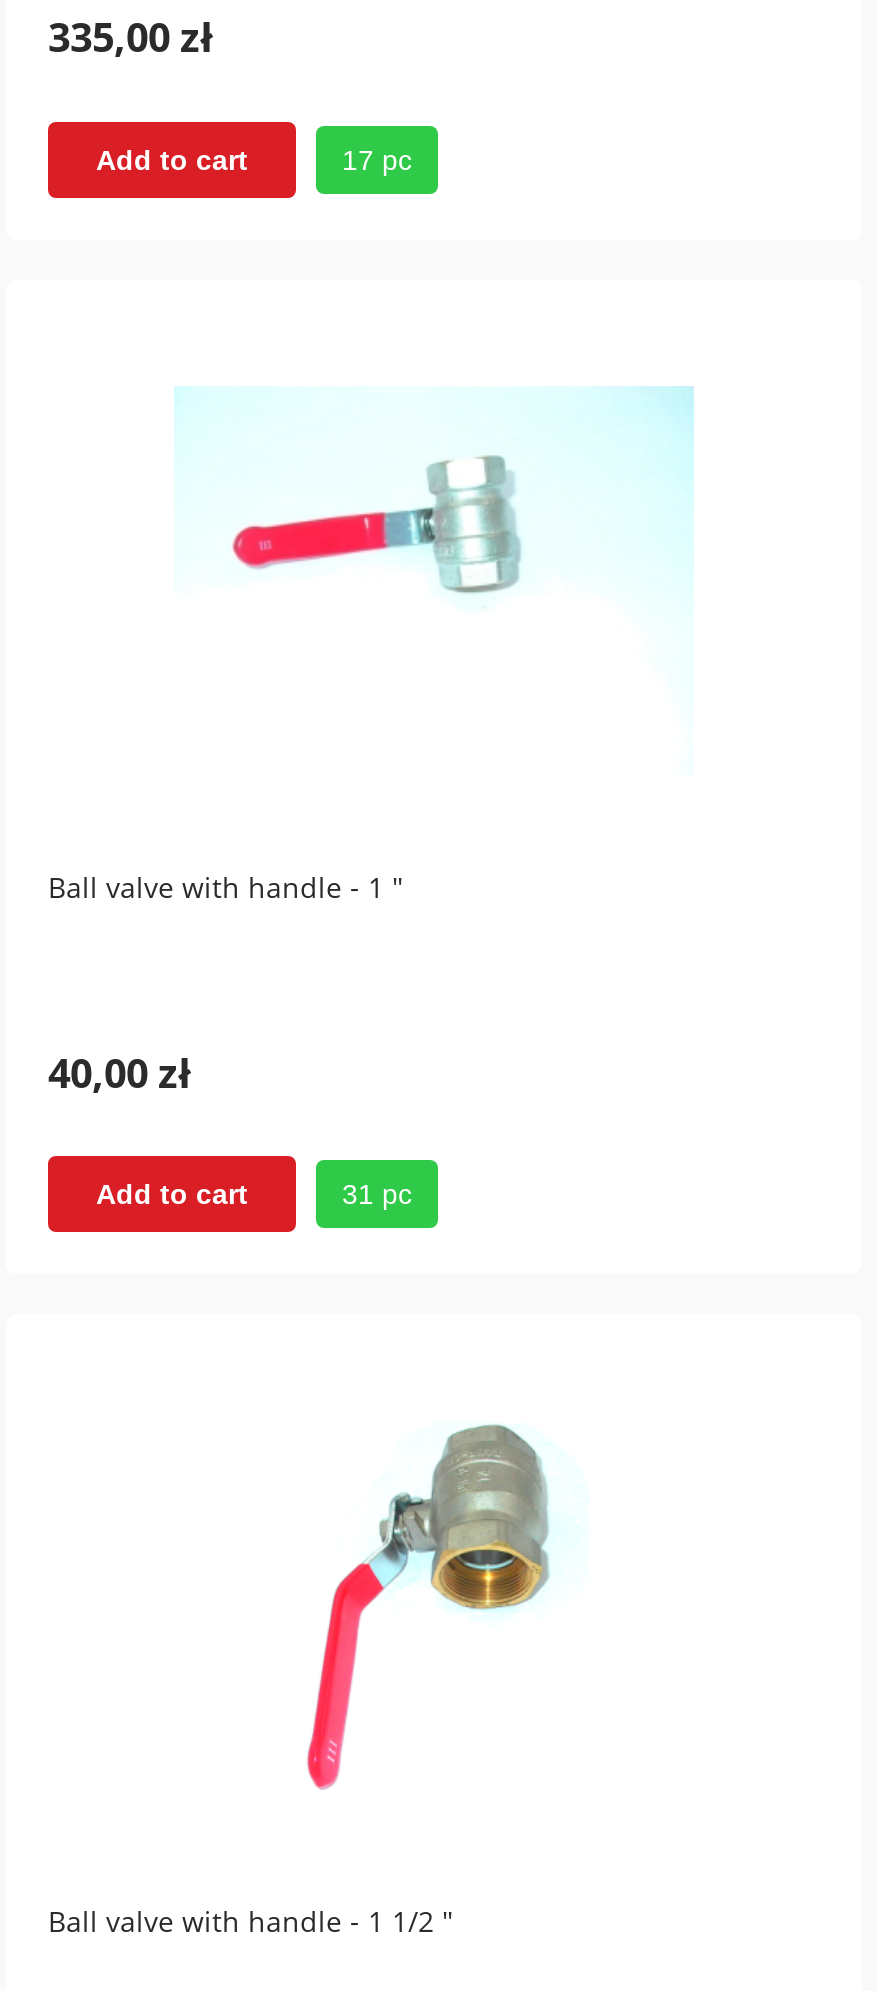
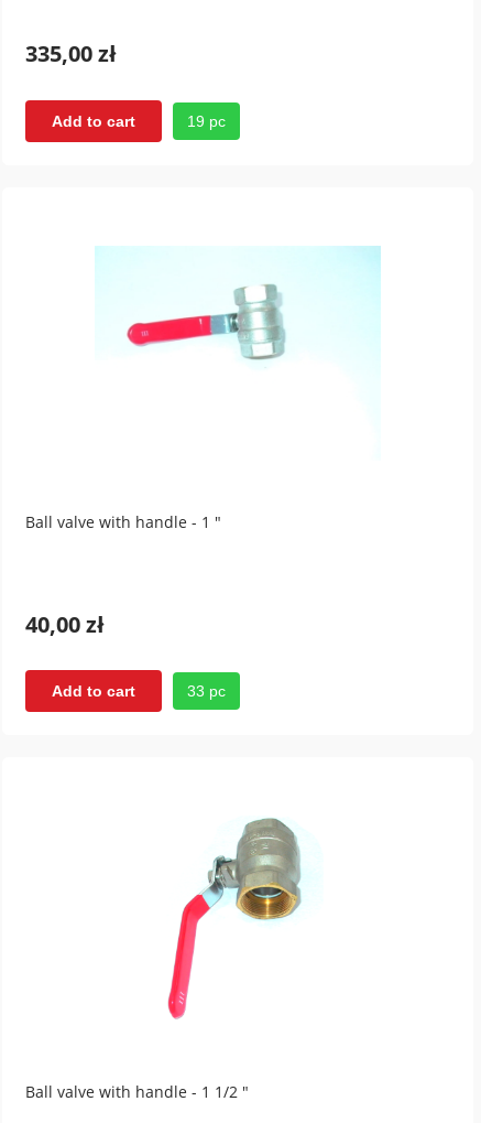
- 17 pc
+ 19 pc

- 31 pc
+ 33 pc
